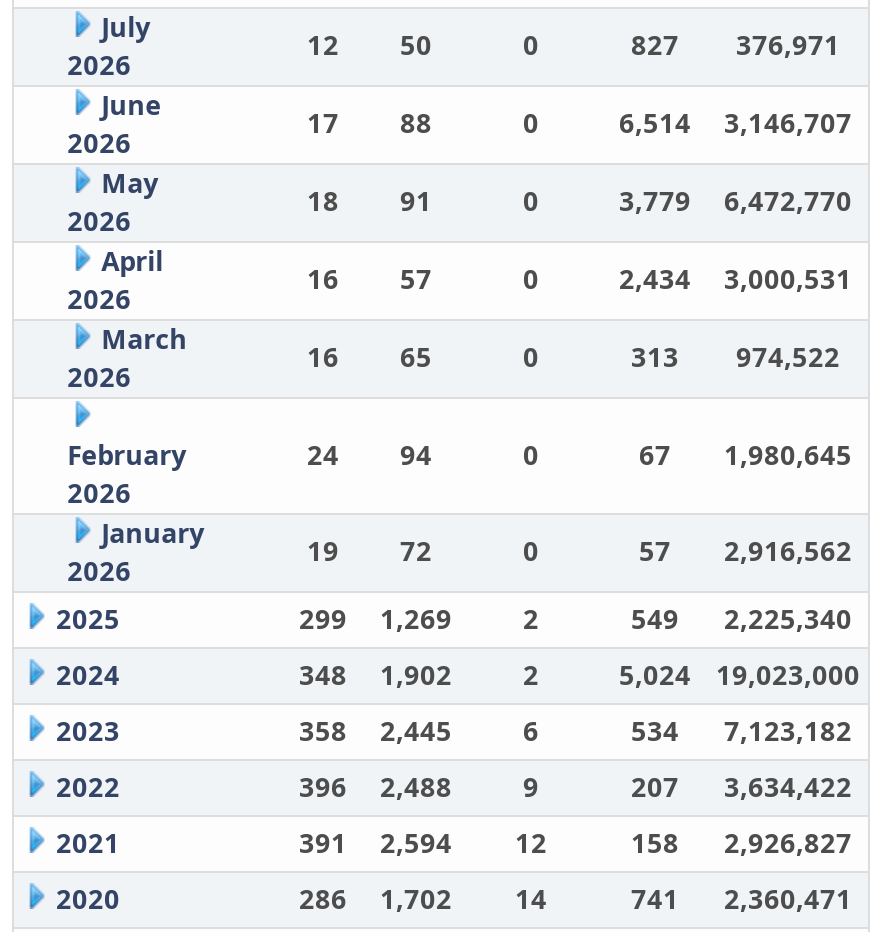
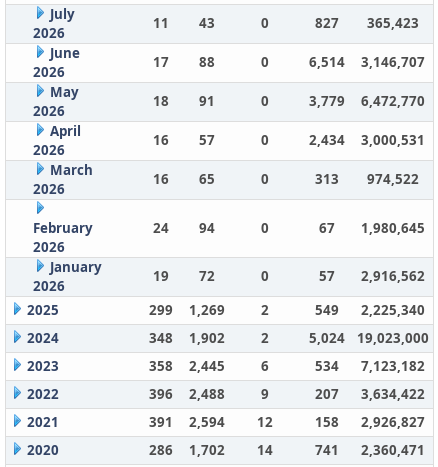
- 12
+ 11

- 50
+ 43

- 827 376,971
+ 827 365,423
